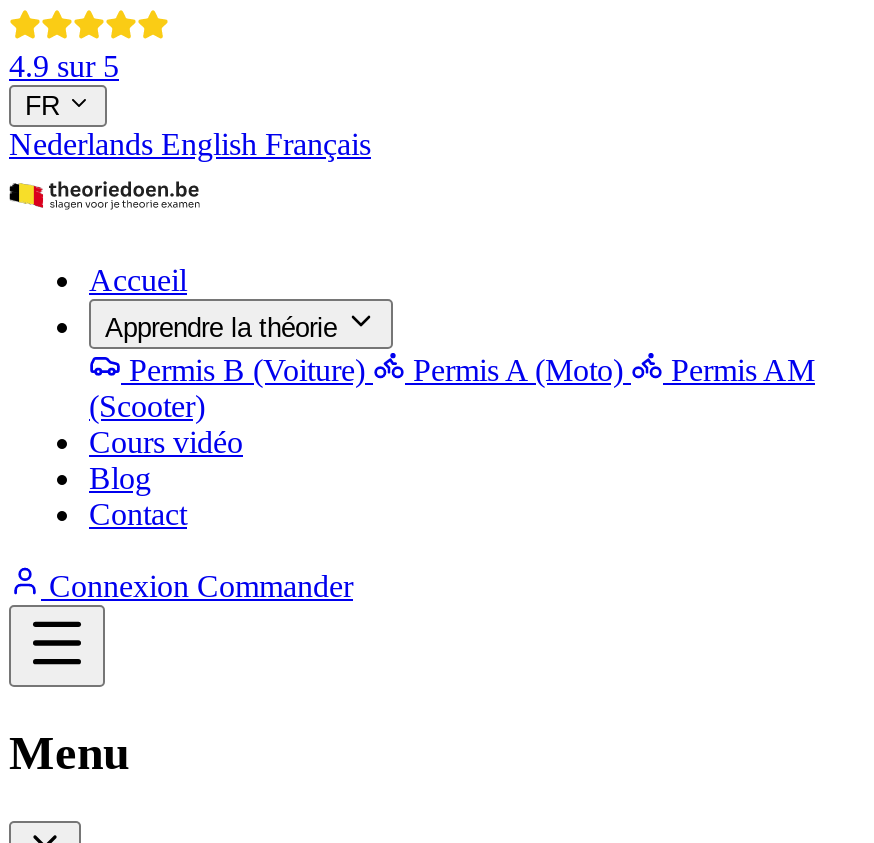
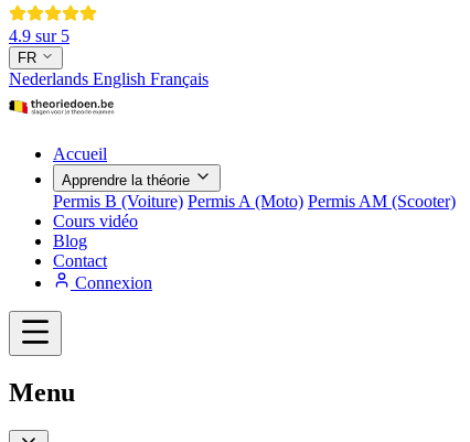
- Connexion Commander
+ Connexion
